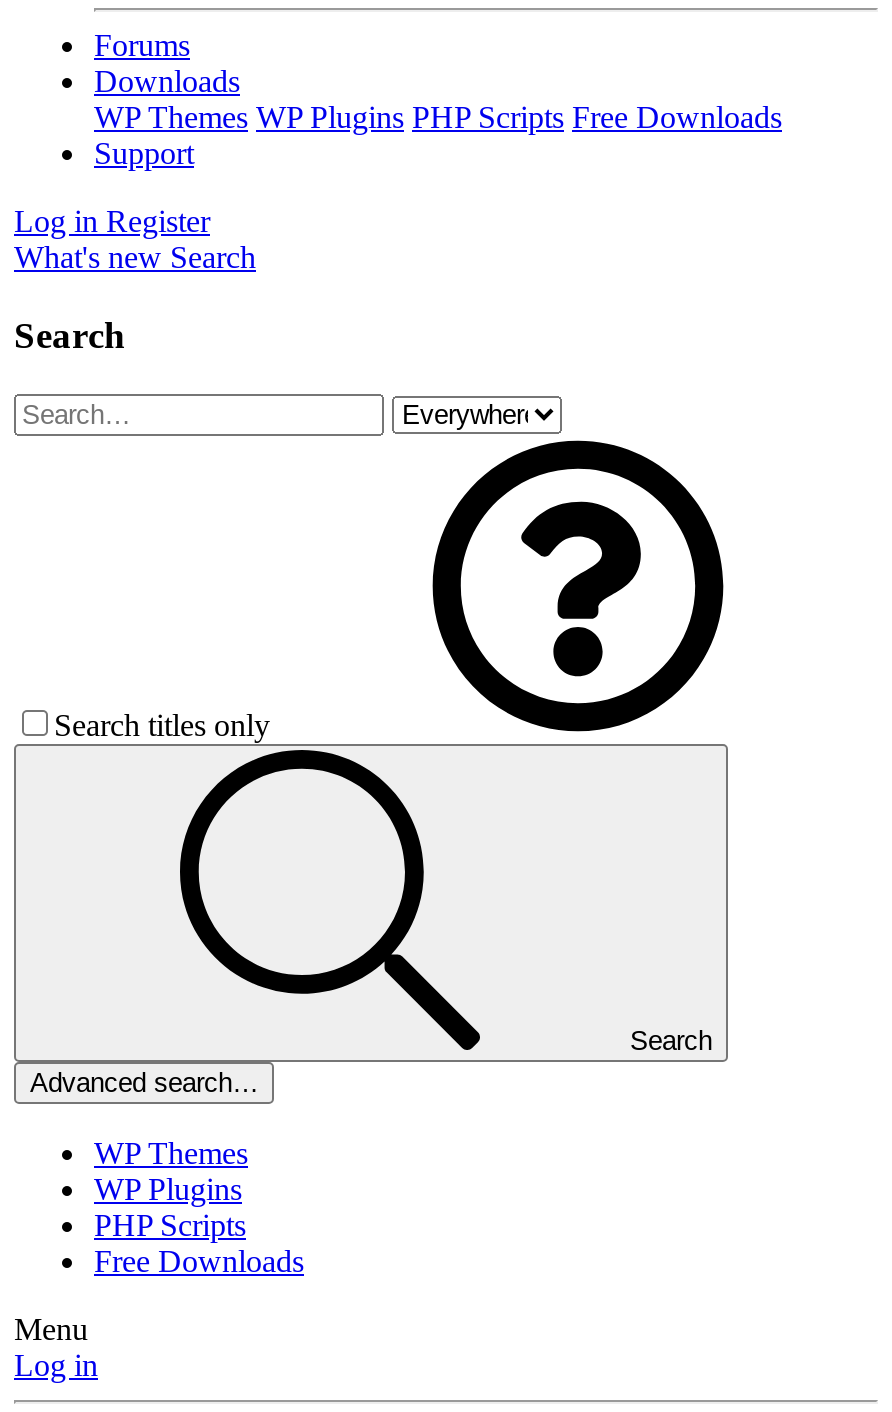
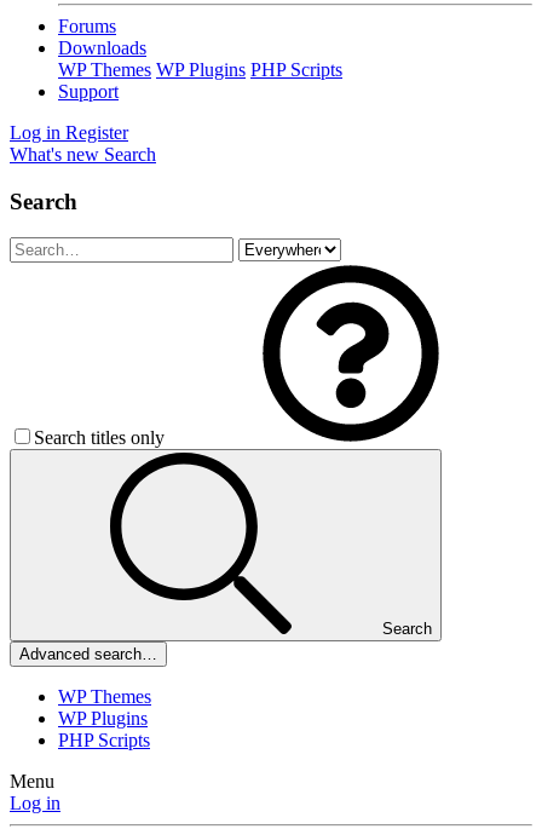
- WP Themes WP Plugins PHP Scripts Free Downloads
+ WP Themes WP Plugins PHP Scripts

- Free Downloads
